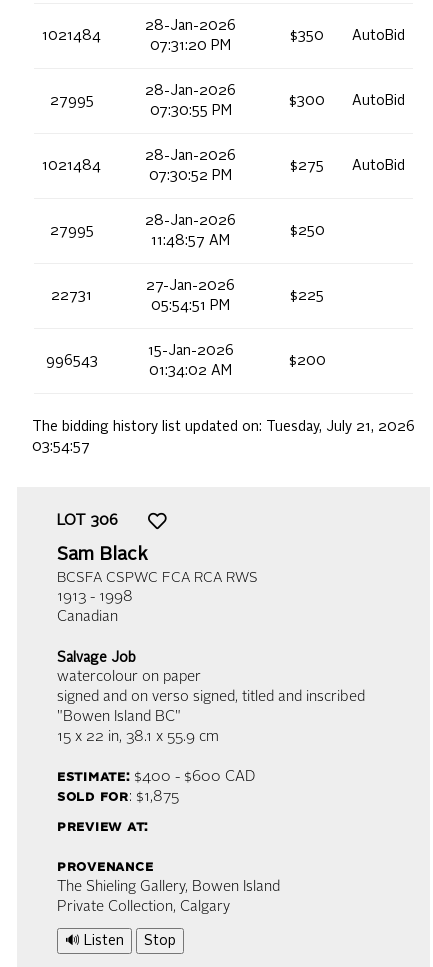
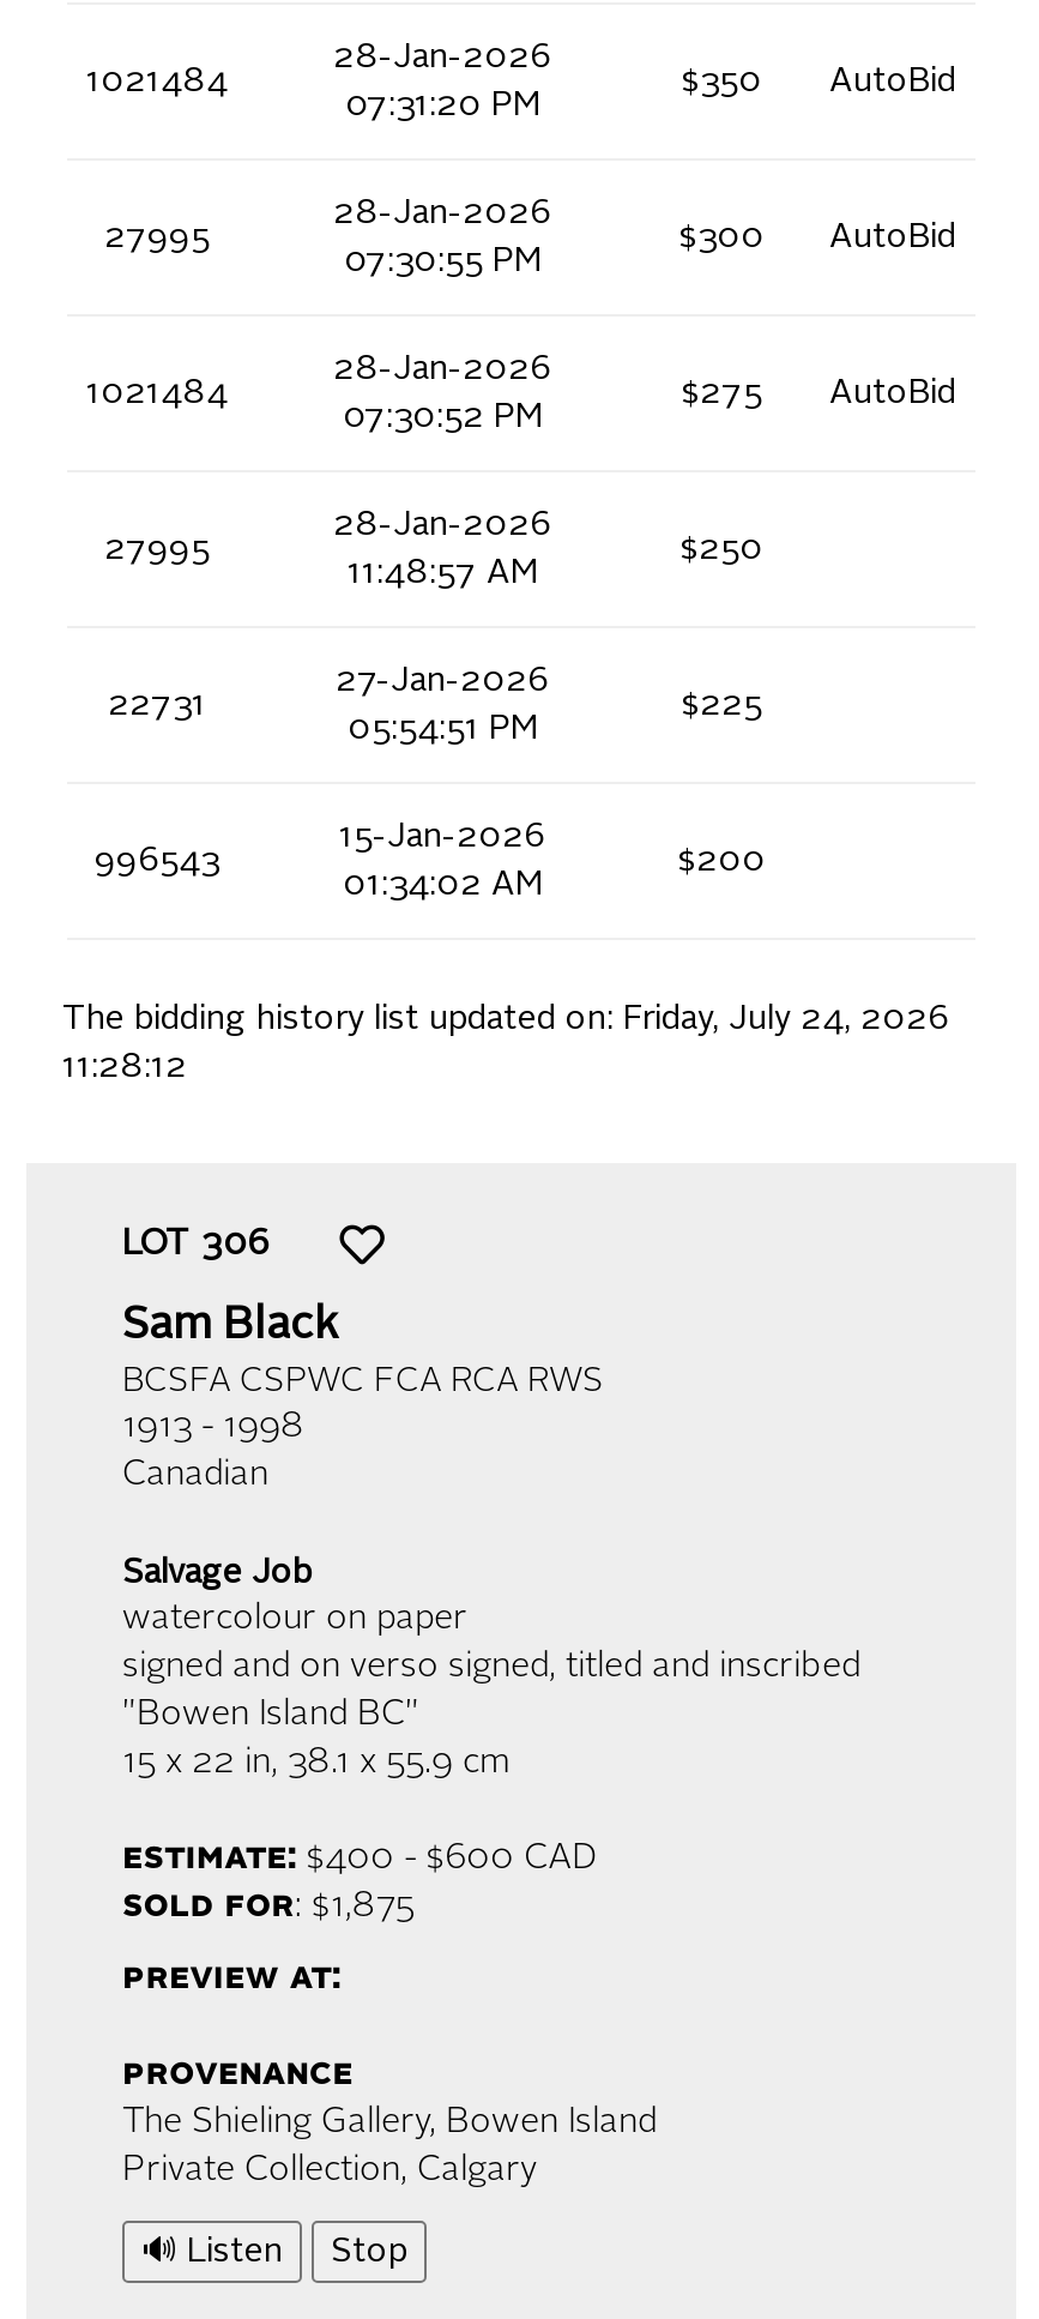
- The bidding history list updated on: Tuesday, July 21, 2026
+ The bidding history list updated on: Friday, July 24, 2026

- 03:54:57
+ 11:28:12
